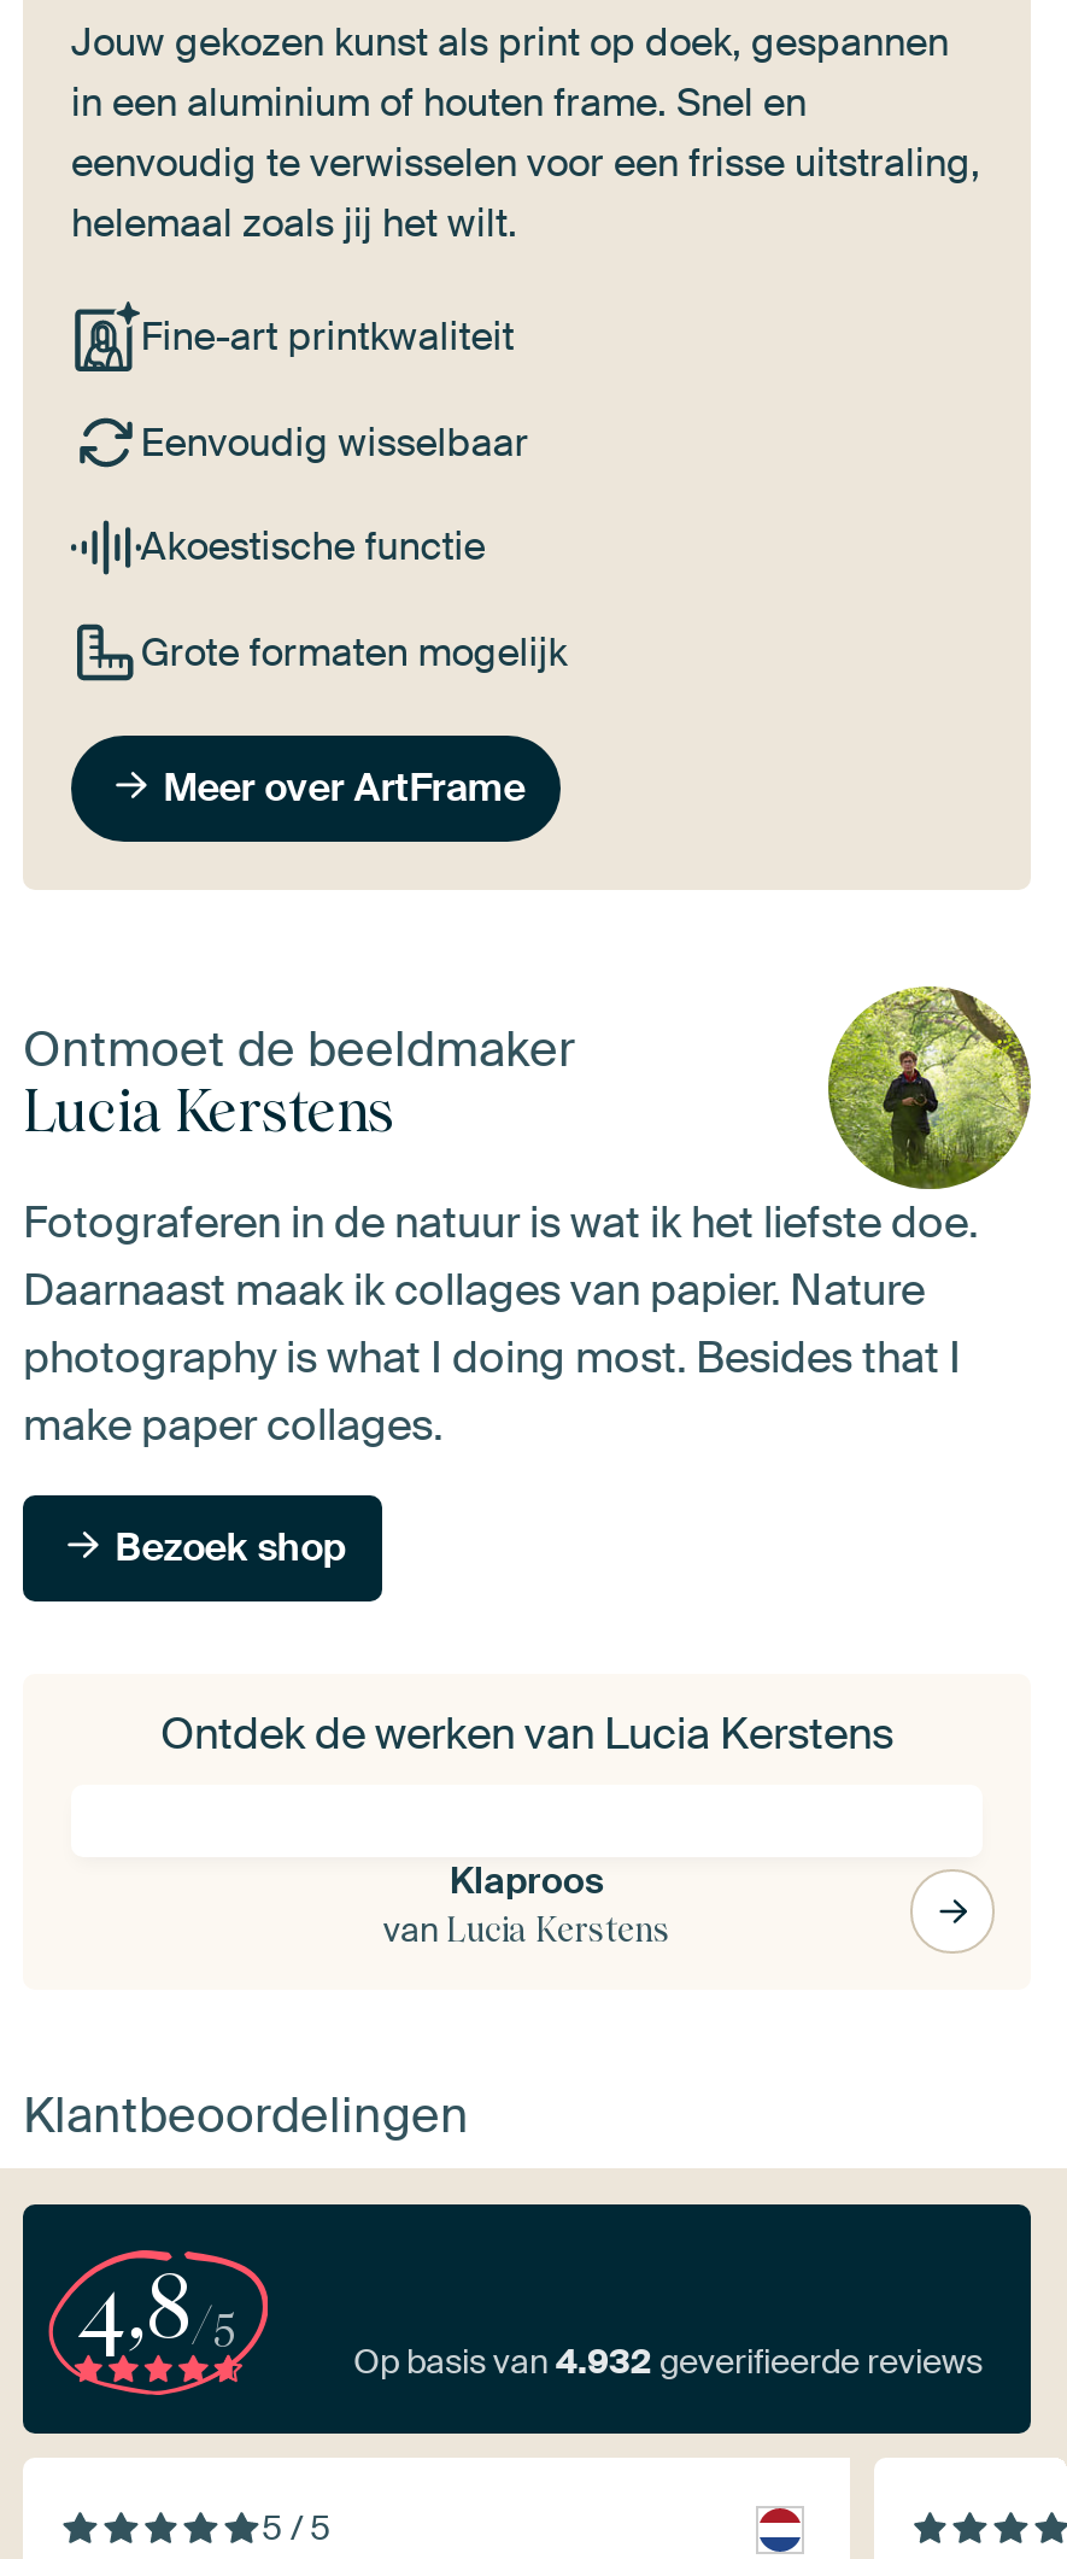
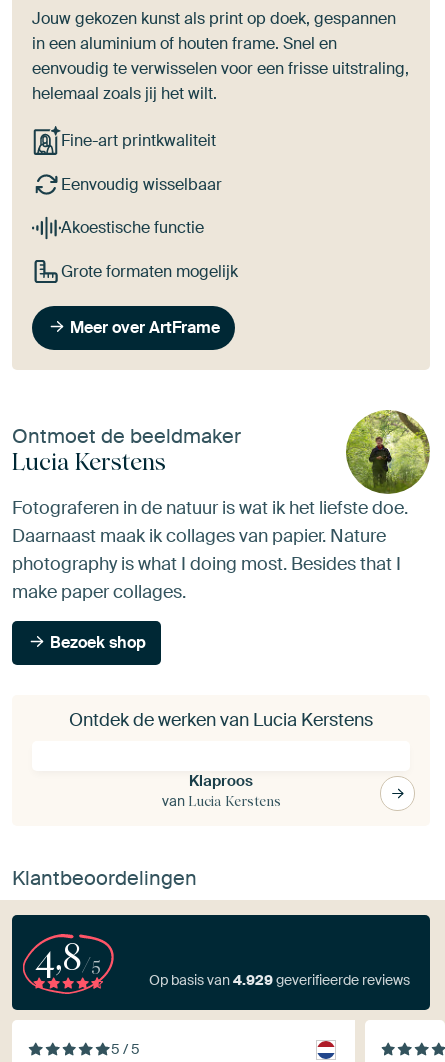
- Op basis van 4.932 geverifieerde reviews
+ Op basis van 4.929 geverifieerde reviews
